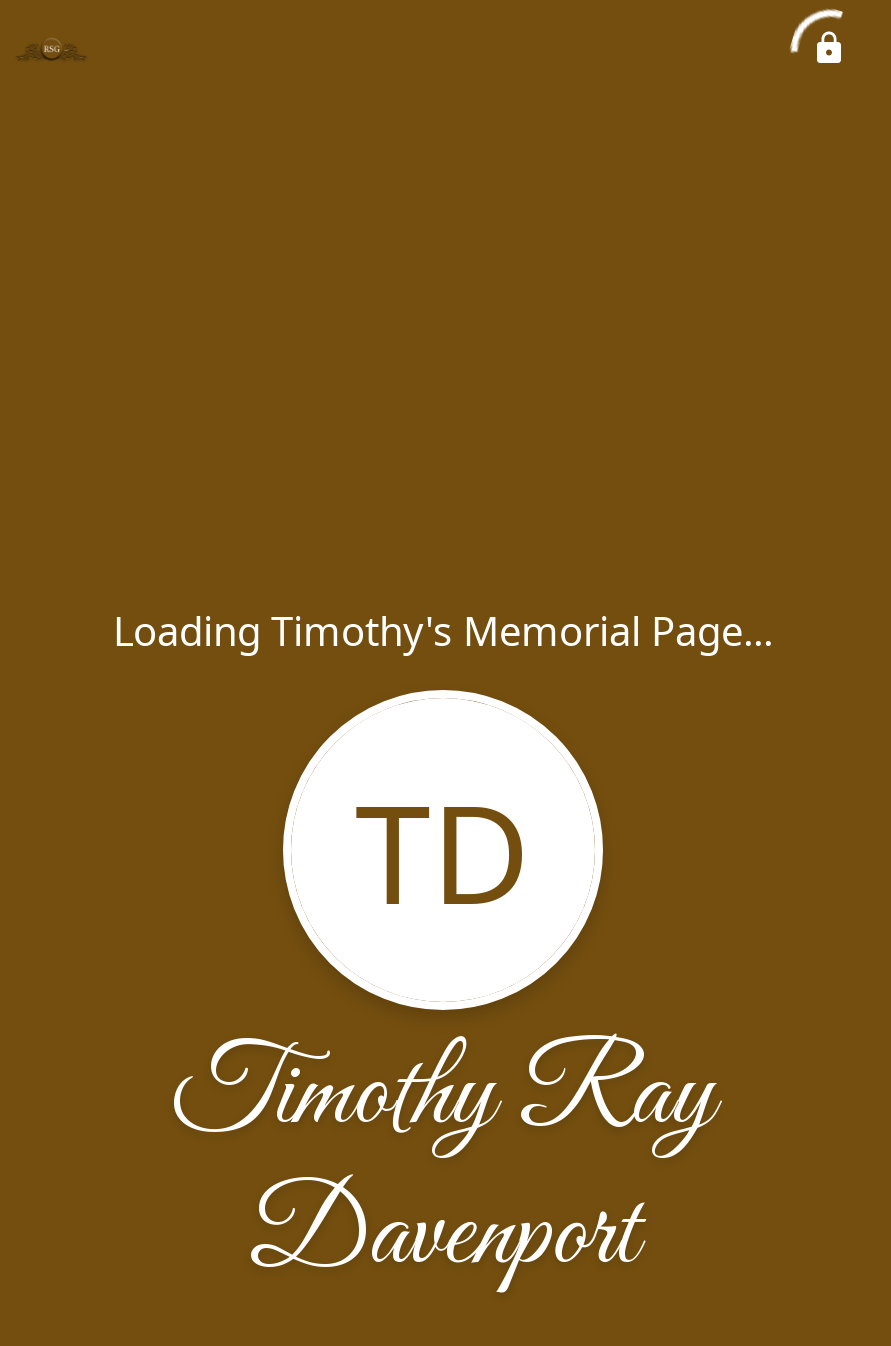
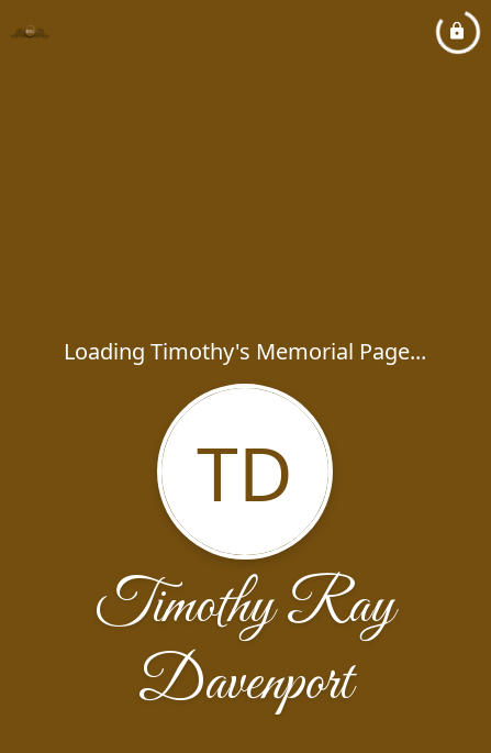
- [image]
+ [image]
